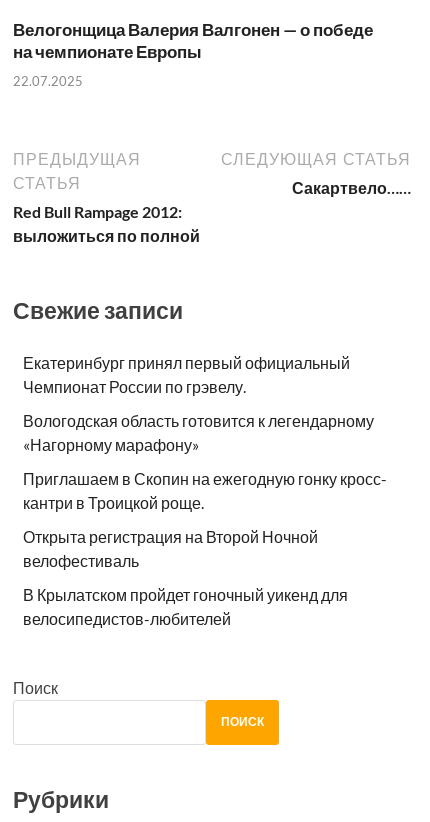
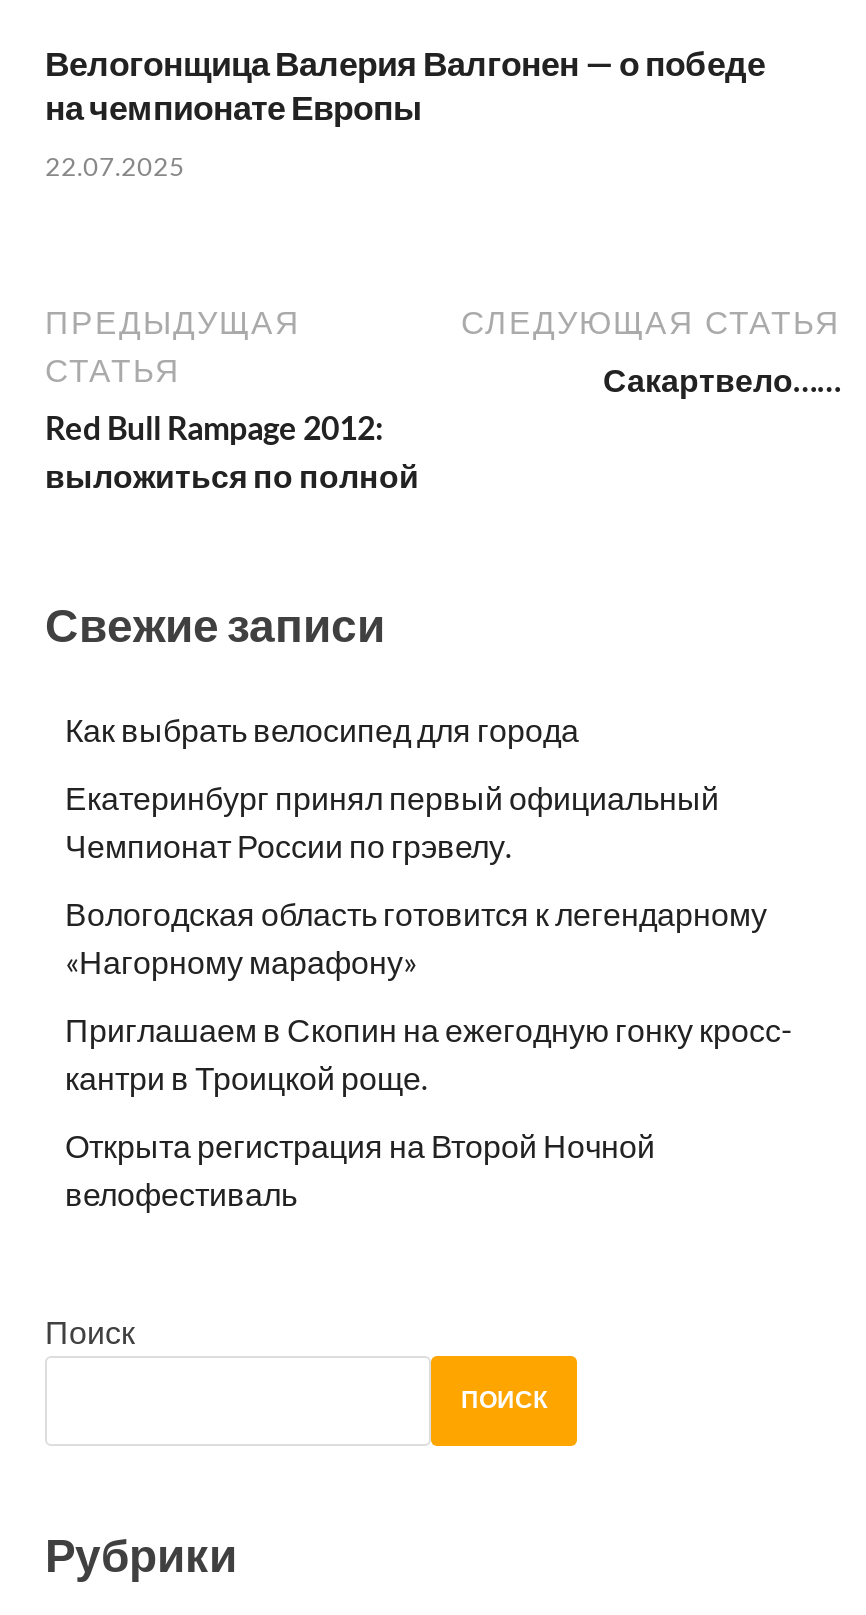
+ Как выбрать велосипед для города

moved down: Екатеринбург принял первый официальный | Чемпионат России по грэвелу. | Вологодская область готовится к легендарному | «Нагорному марафону» | Приглашаем в Скопин на ежегодную гонку кросс- | кантри в Троицкой роще. | Открыта регистрация на Второй Ночной | велофестиваль

- В Крылатском пройдет гоночный уикенд для
- велосипедистов-любителей
